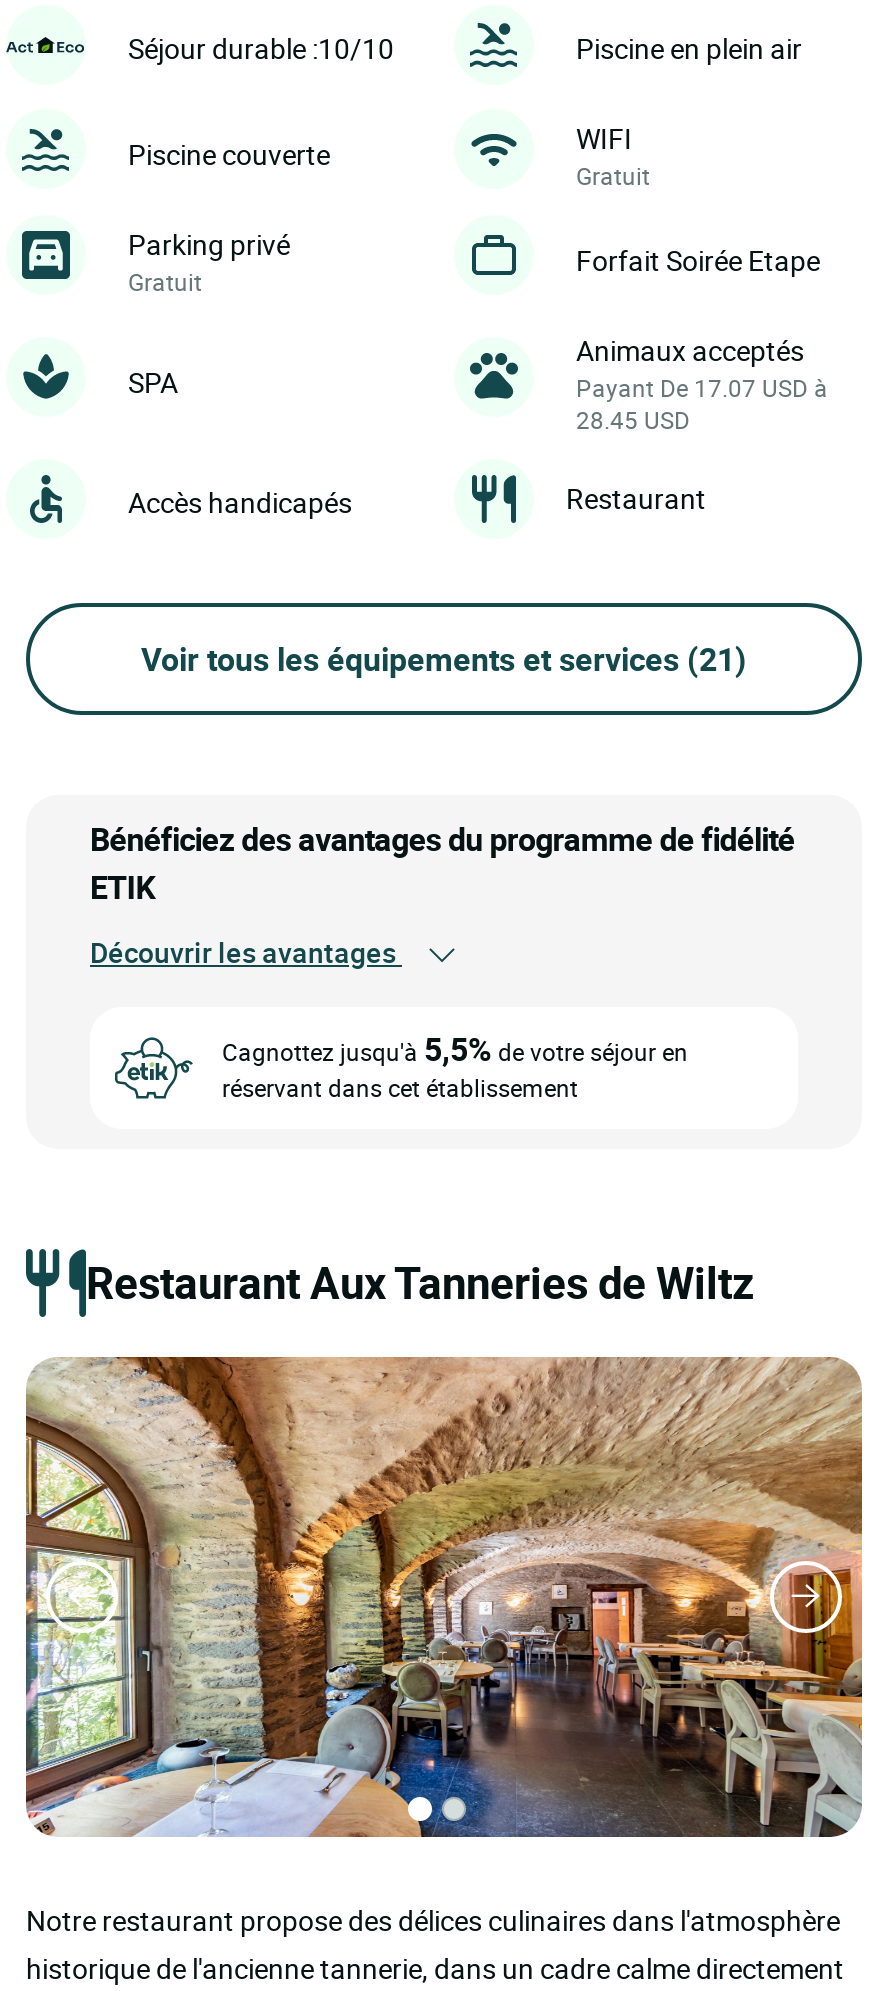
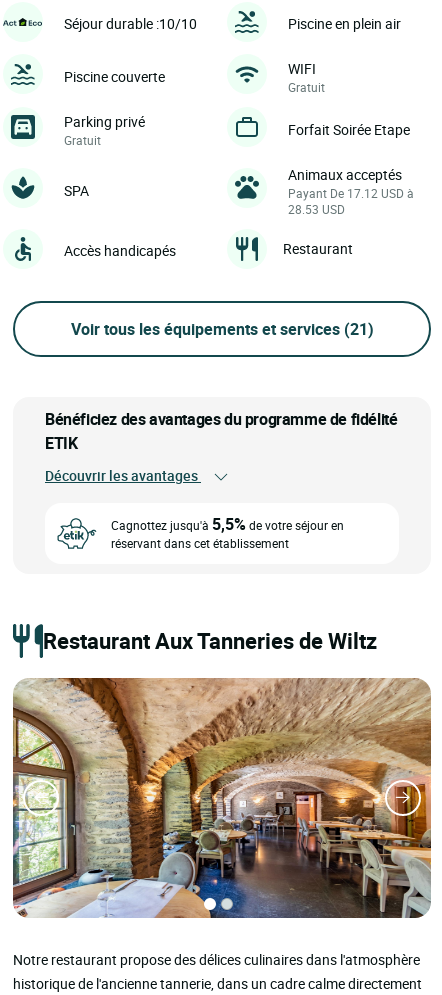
- Payant De 17.07 USD à
+ Payant De 17.12 USD à

- 28.45 USD
+ 28.53 USD
